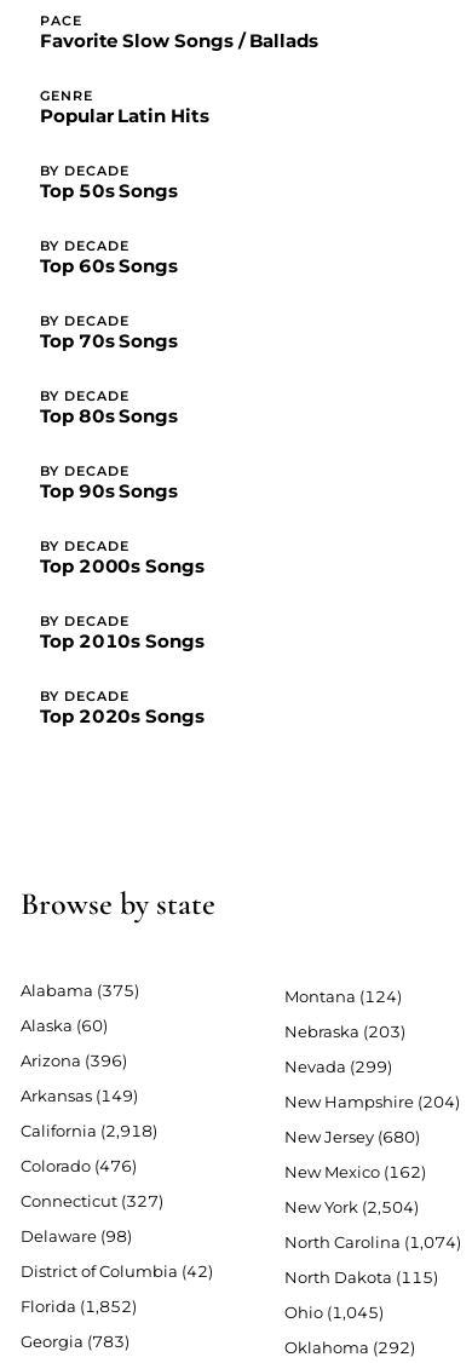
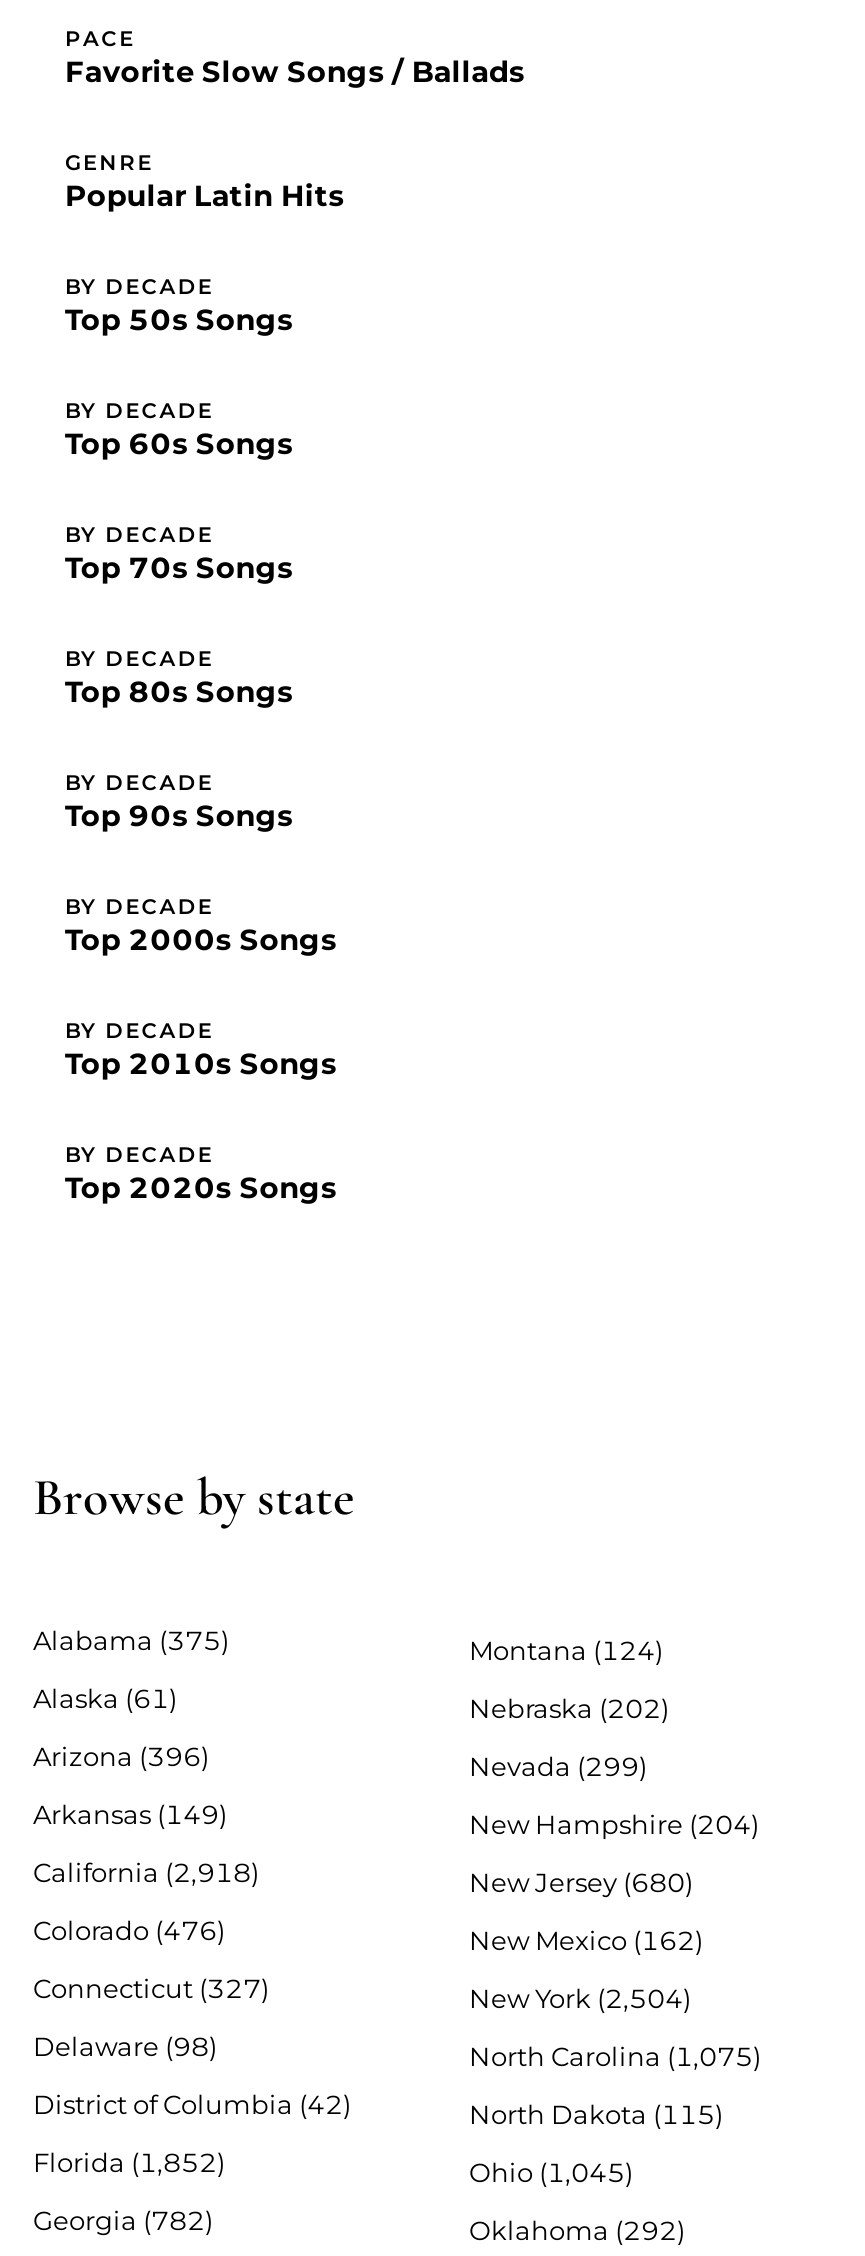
- Alaska (60)
+ Alaska (61)

- Nebraska (203)
+ Nebraska (202)

- North Carolina (1,074)
+ North Carolina (1,075)

- Georgia (783)
+ Georgia (782)
